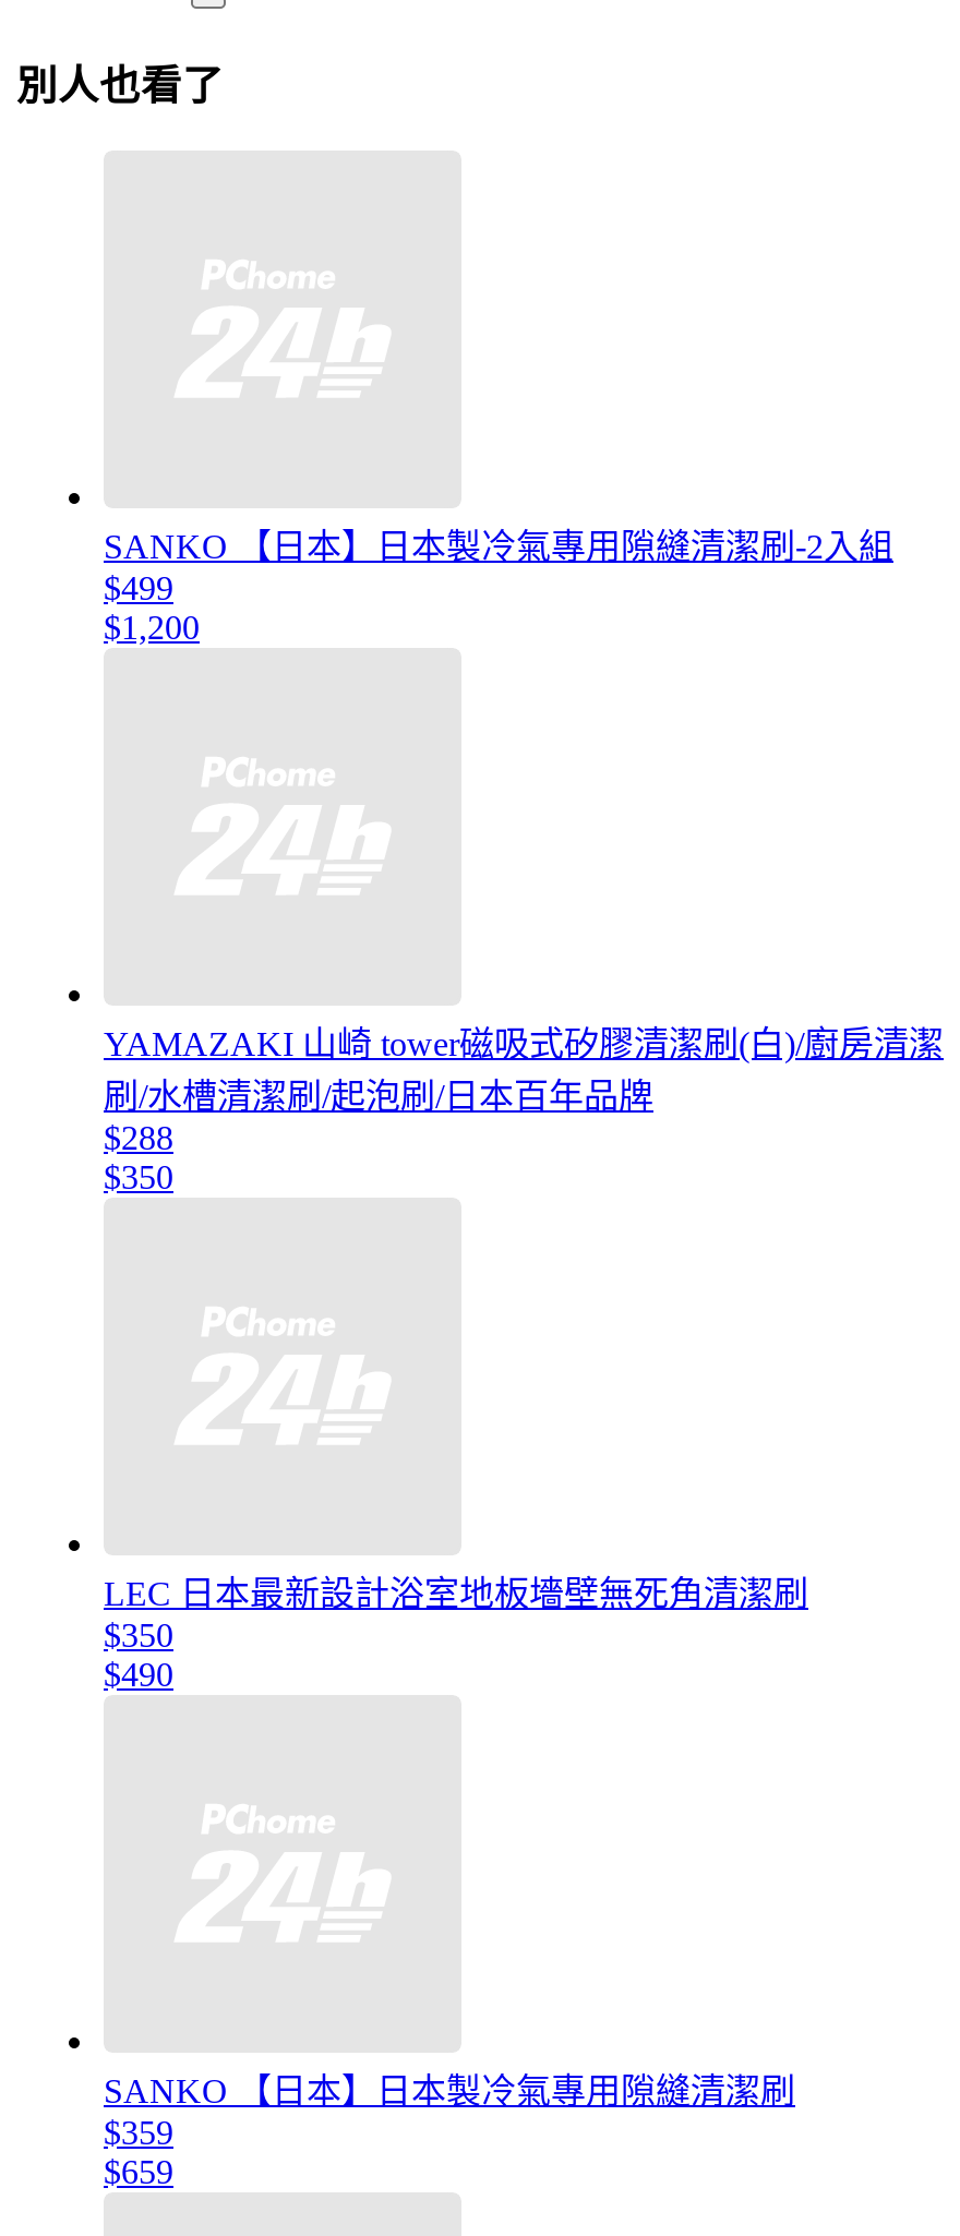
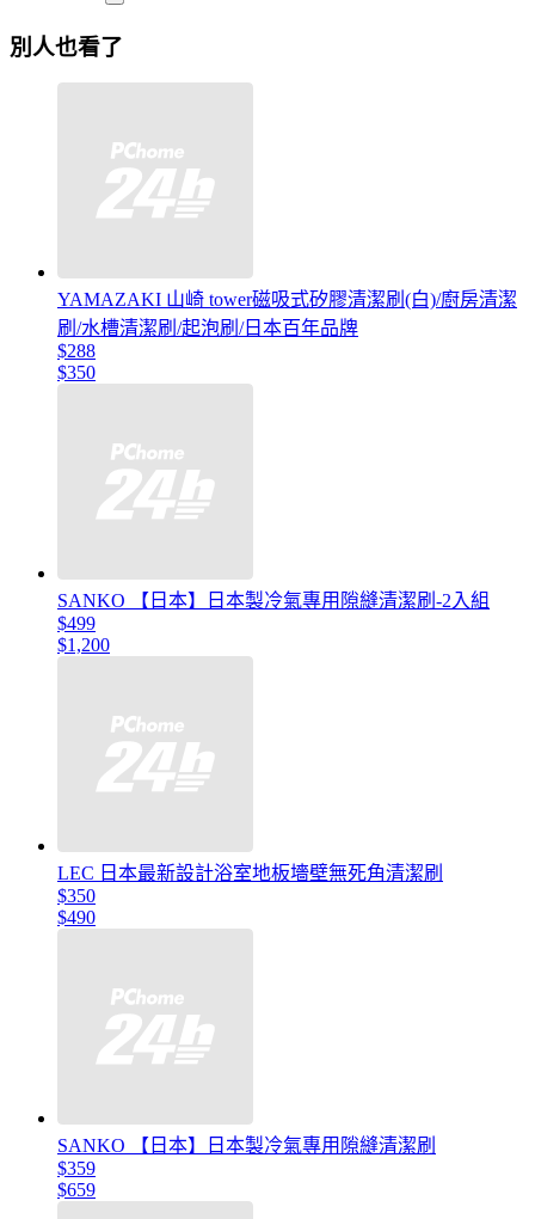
moved down: SANKO 【日本】日本製冷氣專用隙縫清潔刷-2入組 | $499 | $1,200

moved up: YAMAZAKI 山崎 tower磁吸式矽膠清潔刷(白)/廚房清潔 | 刷/水槽清潔刷/起泡刷/日本百年品牌 | $288 | $350
